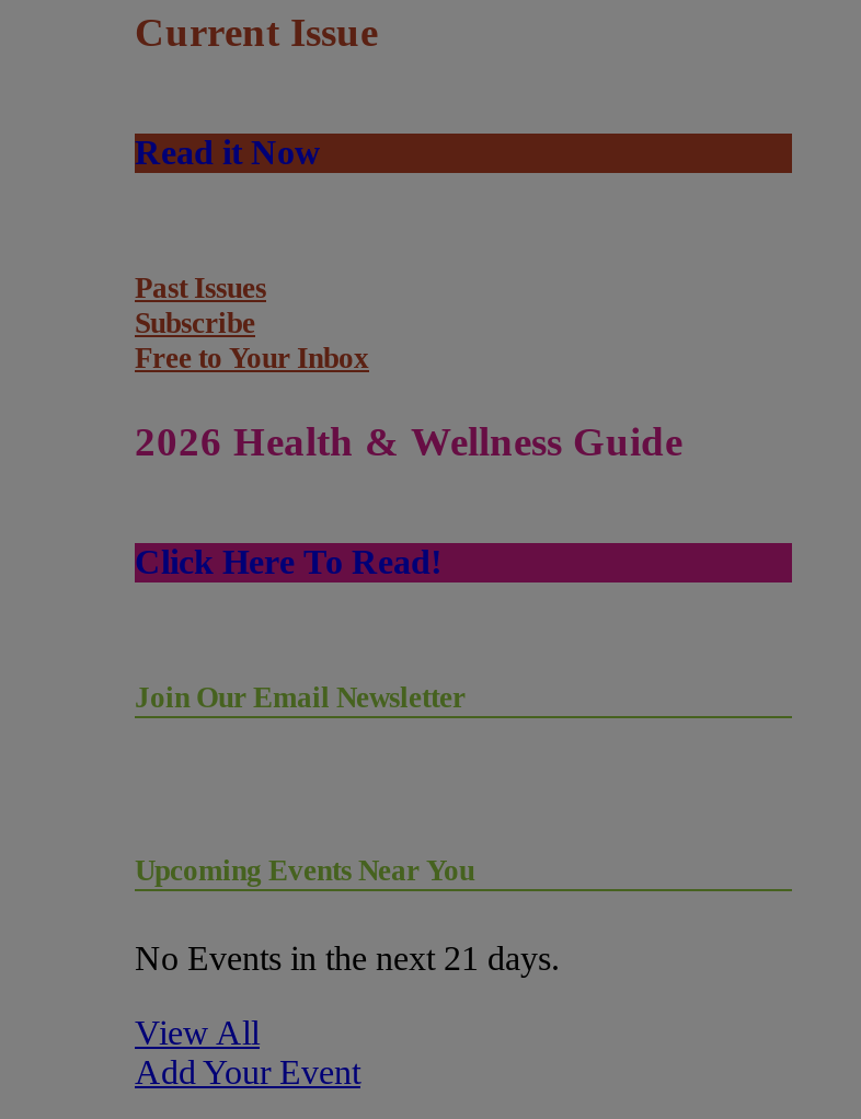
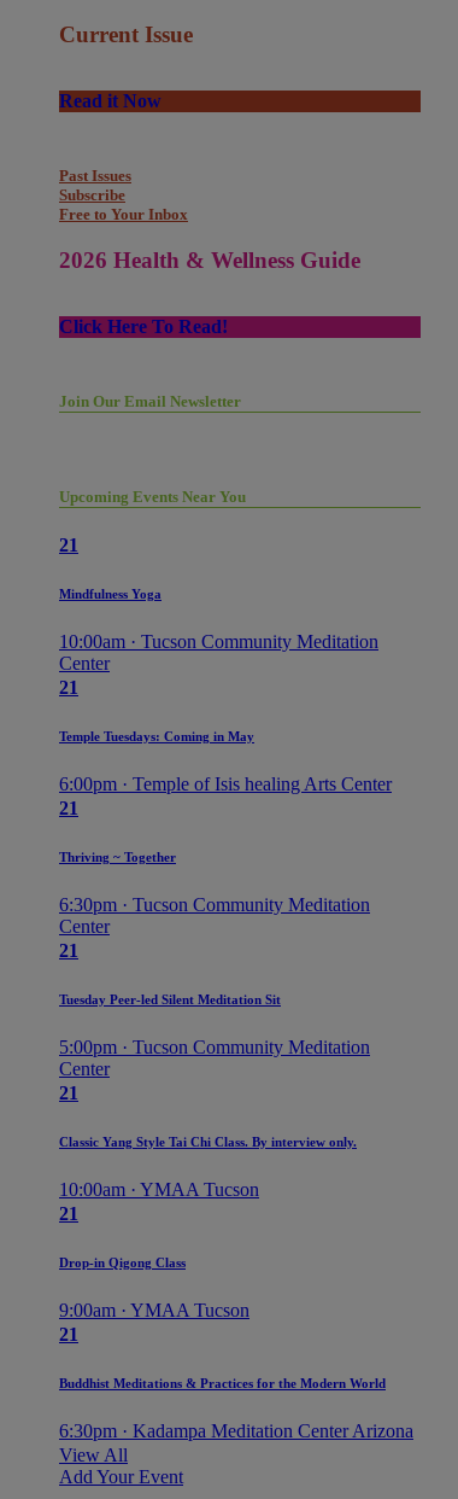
- No Events in the next 21 days.
+ 21
+ Mindfulness Yoga
+ 10:00am · Tucson Community Meditation
+ Center
+ 21
+ Temple Tuesdays: Coming in May
+ 6:00pm · Temple of Isis healing Arts Center
+ 21
+ Thriving ~ Together
+ 6:30pm · Tucson Community Meditation
+ Center
+ 21
+ Tuesday Peer-led Silent Meditation Sit
+ 5:00pm · Tucson Community Meditation
+ Center
+ 21
+ Classic Yang Style Tai Chi Class. By interview only.
+ 10:00am · YMAA Tucson
+ 21
+ Drop-in Qigong Class
+ 9:00am · YMAA Tucson
+ 21
+ Buddhist Meditations & Practices for the Modern World
+ 6:30pm · Kadampa Meditation Center Arizona
